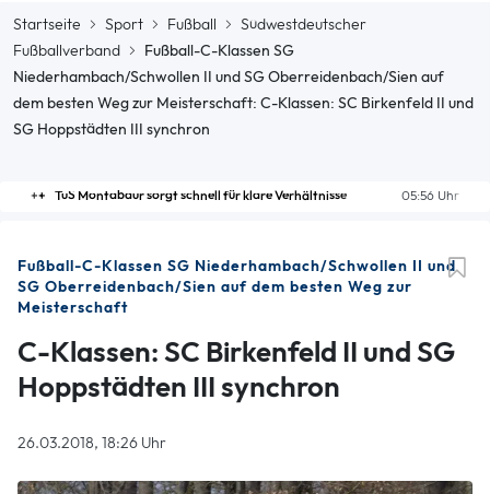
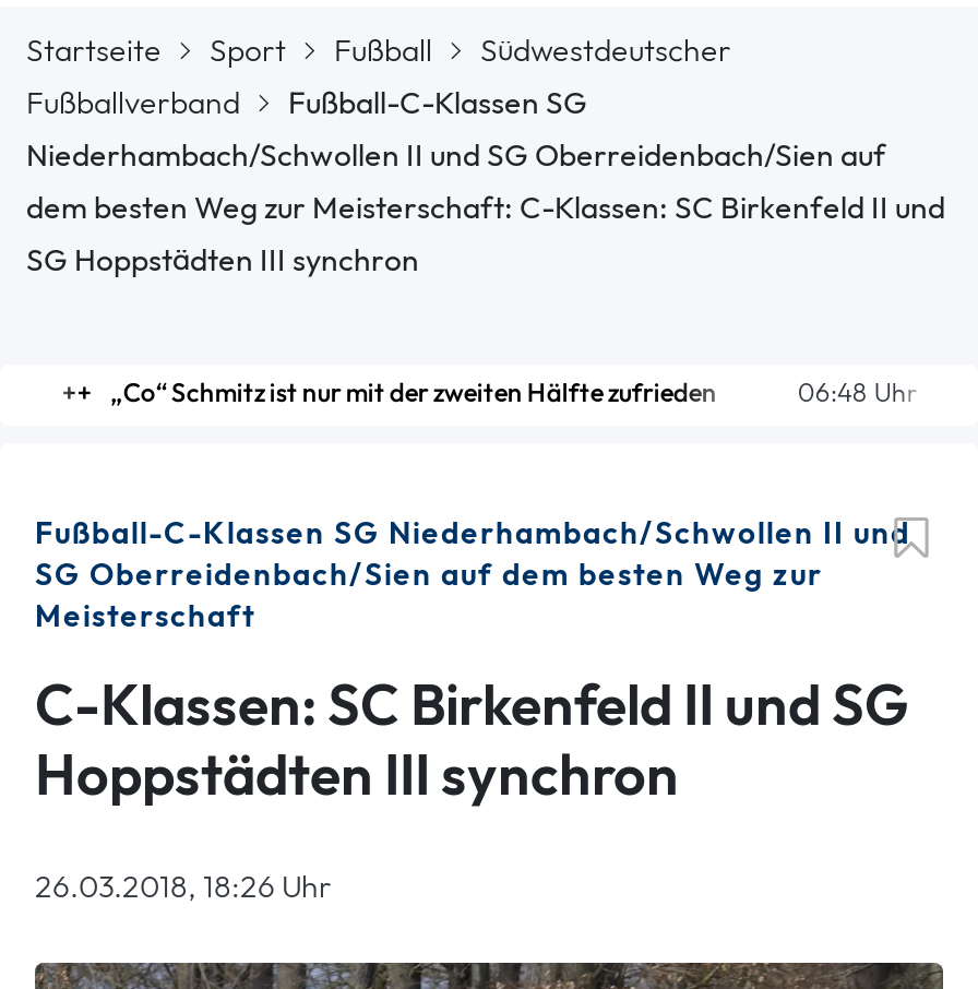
- 05:56 Uhr
- TuS Montabaur sorgt schnell für klare Verhältnisse
+ 06:48 Uhr
+ „Co“ Schmitz ist nur mit der zweiten Hälfte zufrieden
